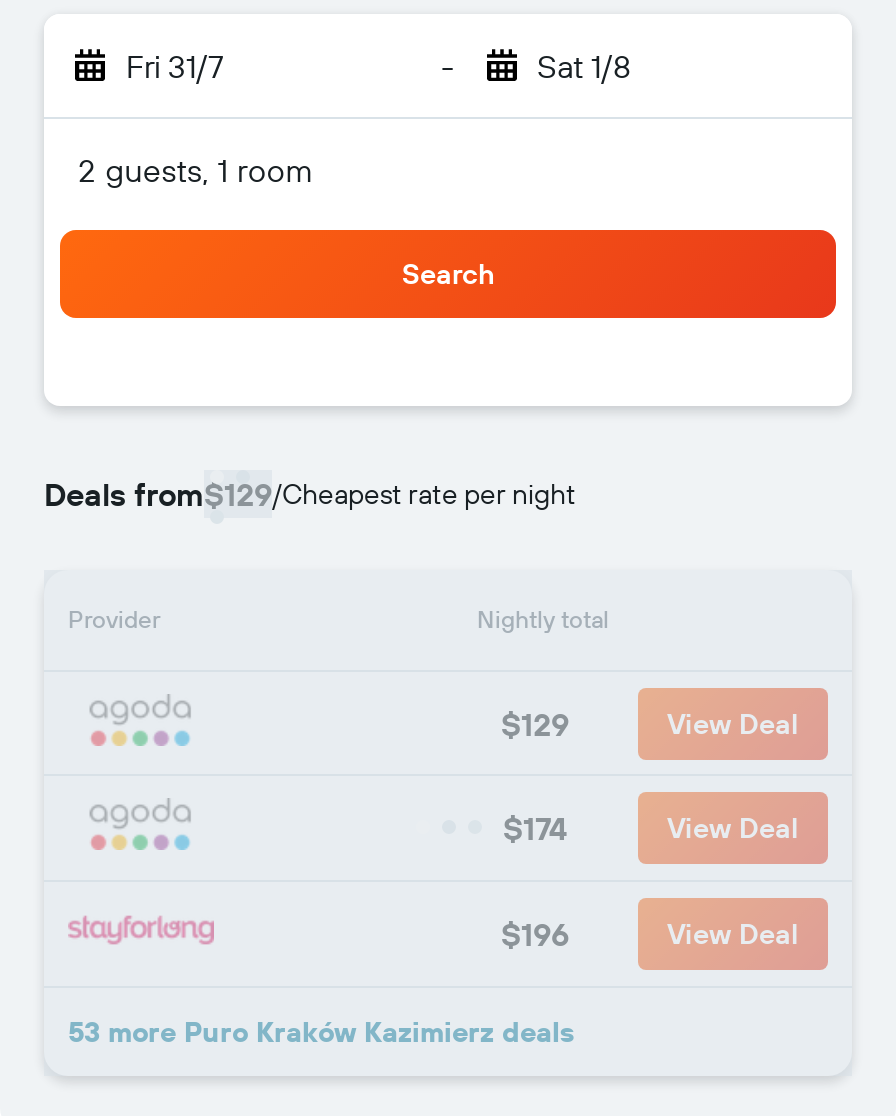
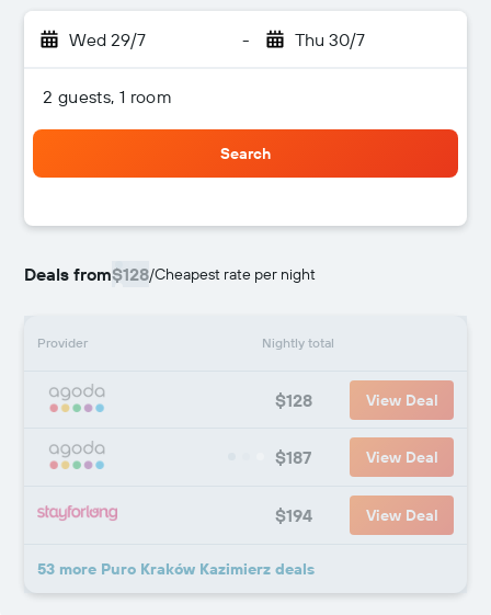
- Fri 31/7
+ Wed 29/7

- Sat 1/8
+ Thu 30/7

- Deals from$129/Cheapest rate per night
+ Deals from$128/Cheapest rate per night

- $129
+ $128

- $174
+ $187

- $196
+ $194
